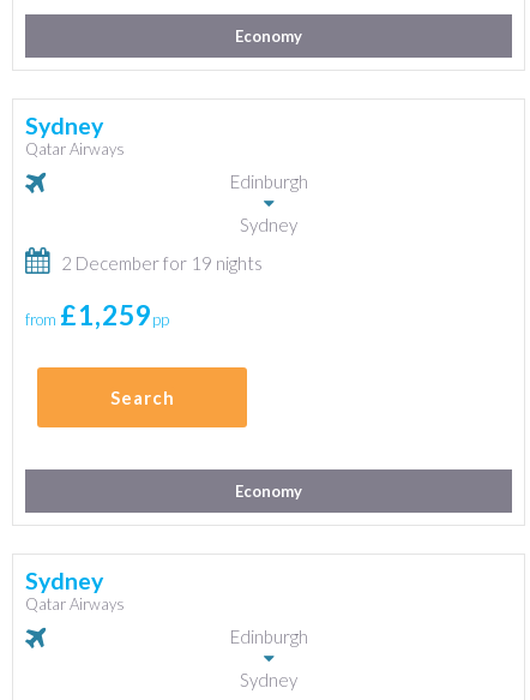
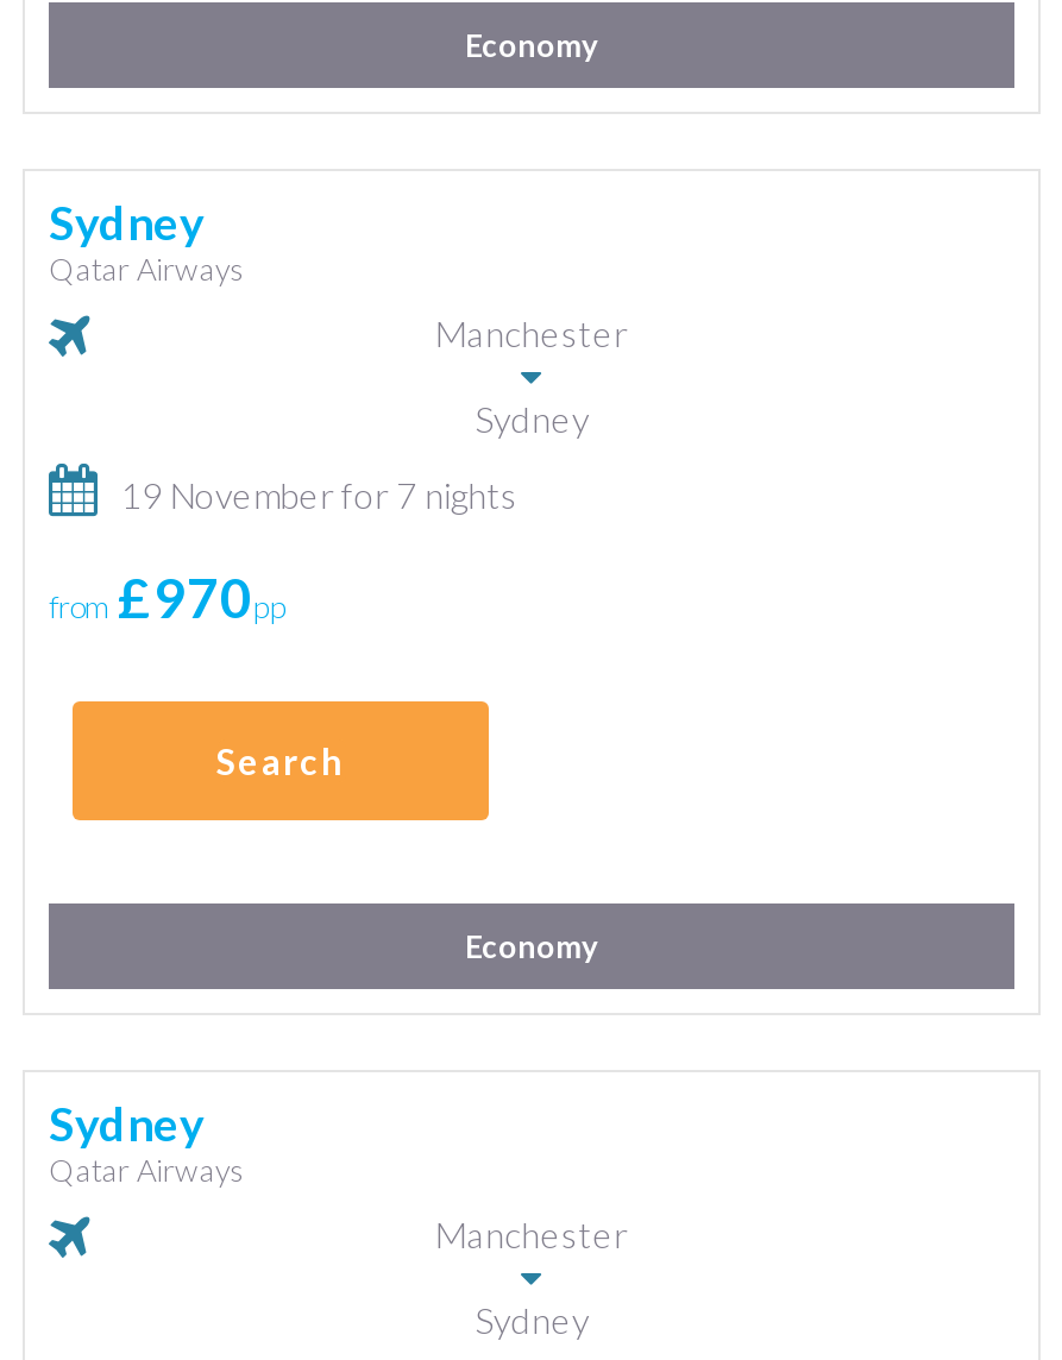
- Edinburgh
+ Manchester

- 2 December for 19 nights
+ 19 November for 7 nights

- from £1,259pp
+ from £970pp

- Edinburgh
+ Manchester
